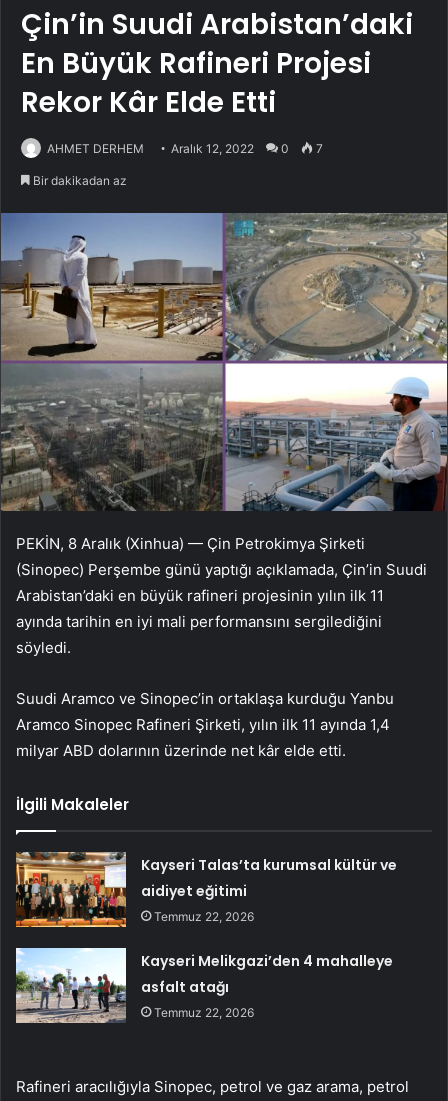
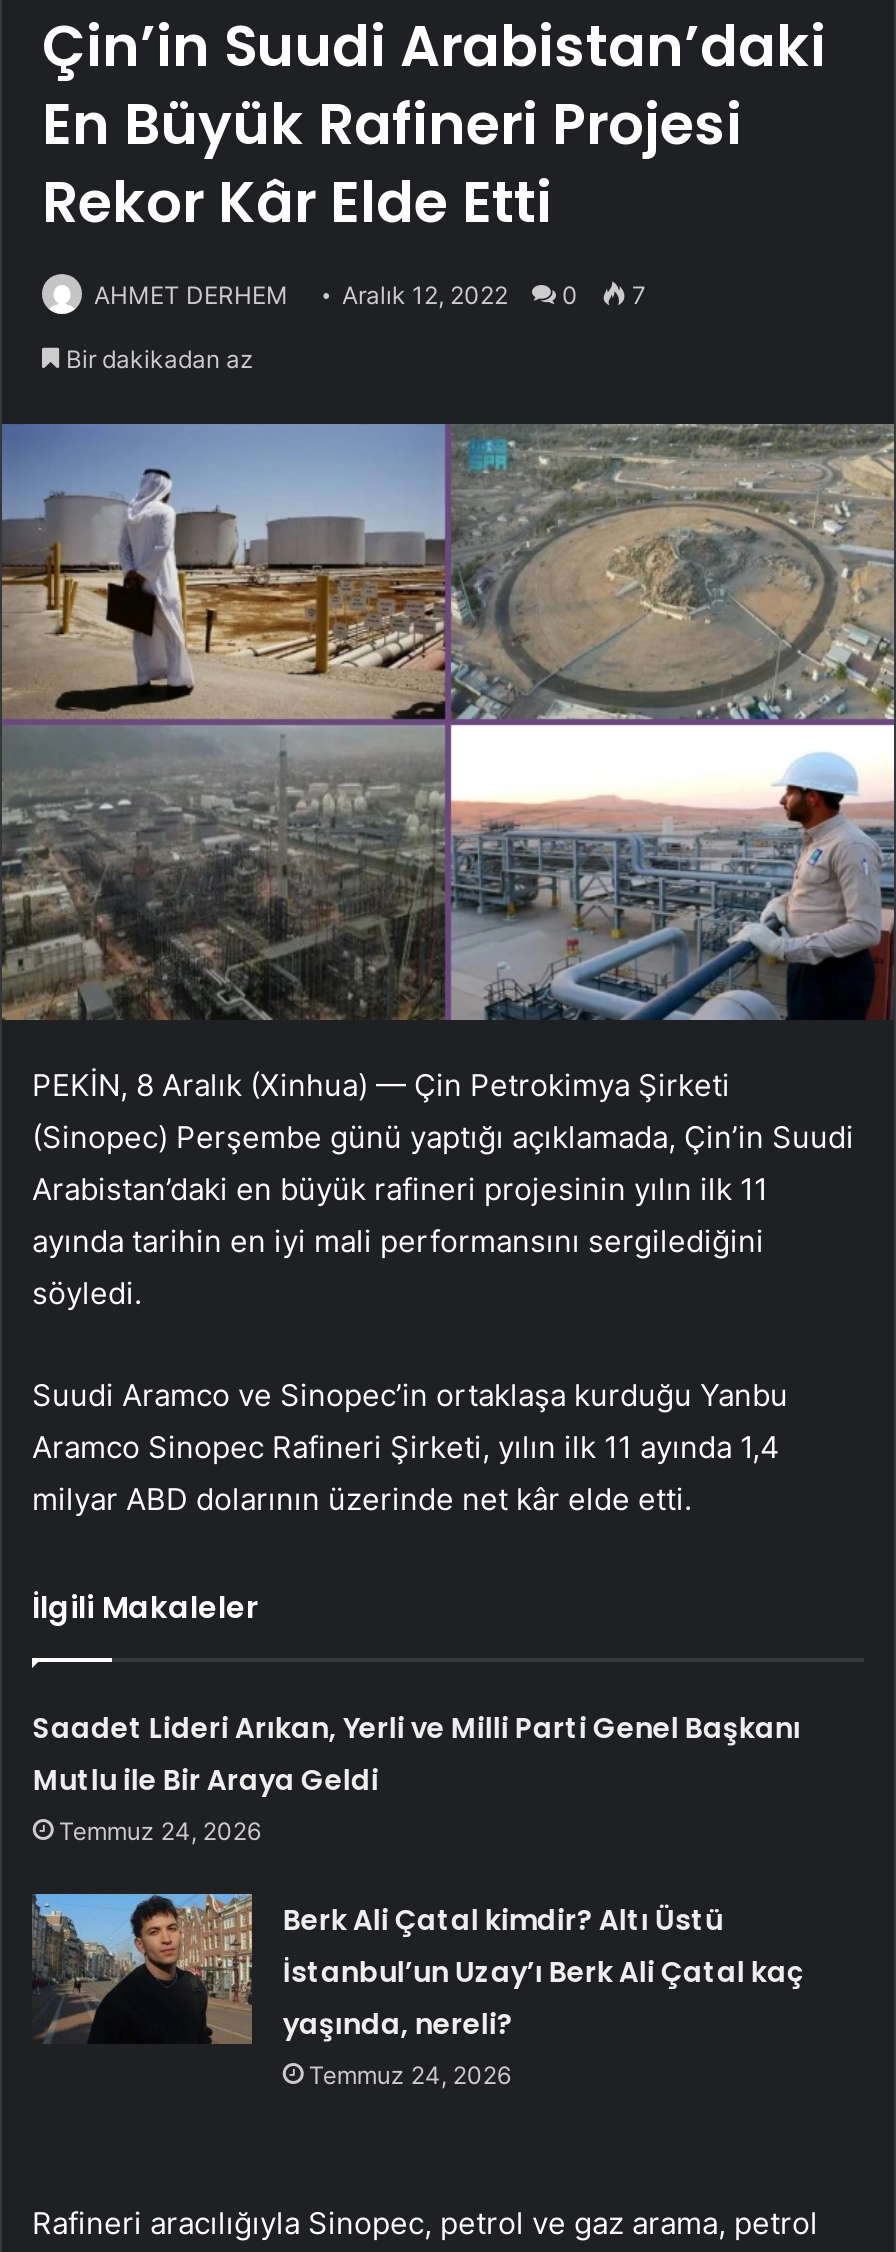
- Kayseri Talas’ta kurumsal kültür ve
- aidiyet eğitimi
- Temmuz 22, 2026
+ Saadet Lideri Arıkan, Yerli ve Milli Parti Genel Başkanı
+ Mutlu ile Bir Araya Geldi
+ Temmuz 24, 2026

- [image]
- Kayseri Melikgazi’den 4 mahalleye
- asfalt atağı
- Temmuz 22, 2026
+ [image]
+ Berk Ali Çatal kimdir? Altı Üstü
+ İstanbul’un Uzay’ı Berk Ali Çatal kaç
+ yaşında, nereli?
+ Temmuz 24, 2026
